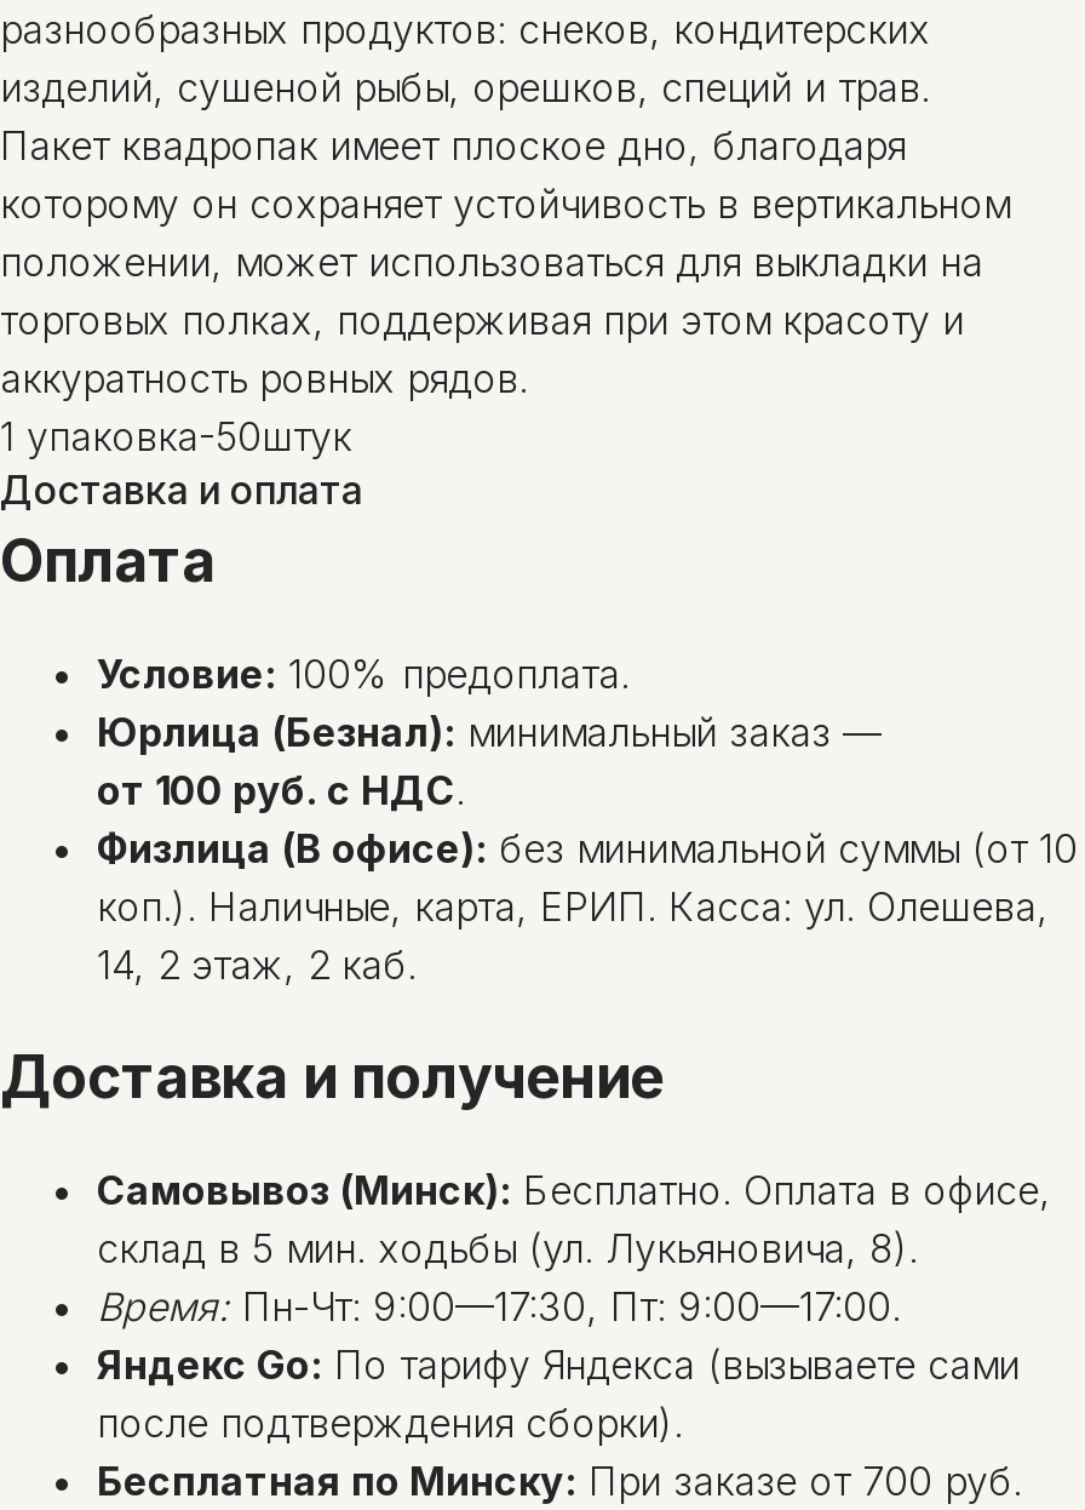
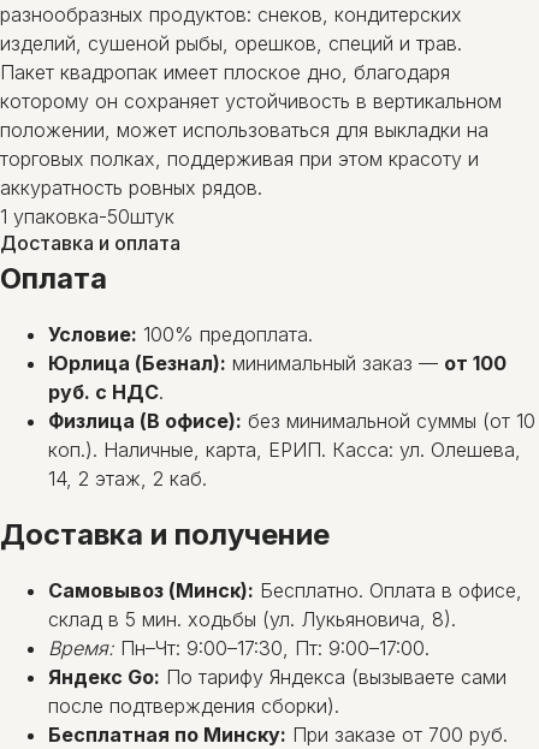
- Время: Пн-Чт: 9:00—17:30, Пт: 9:00—17:00.
+ Время: Пн–Чт: 9:00–17:30, Пт: 9:00–17:00.
